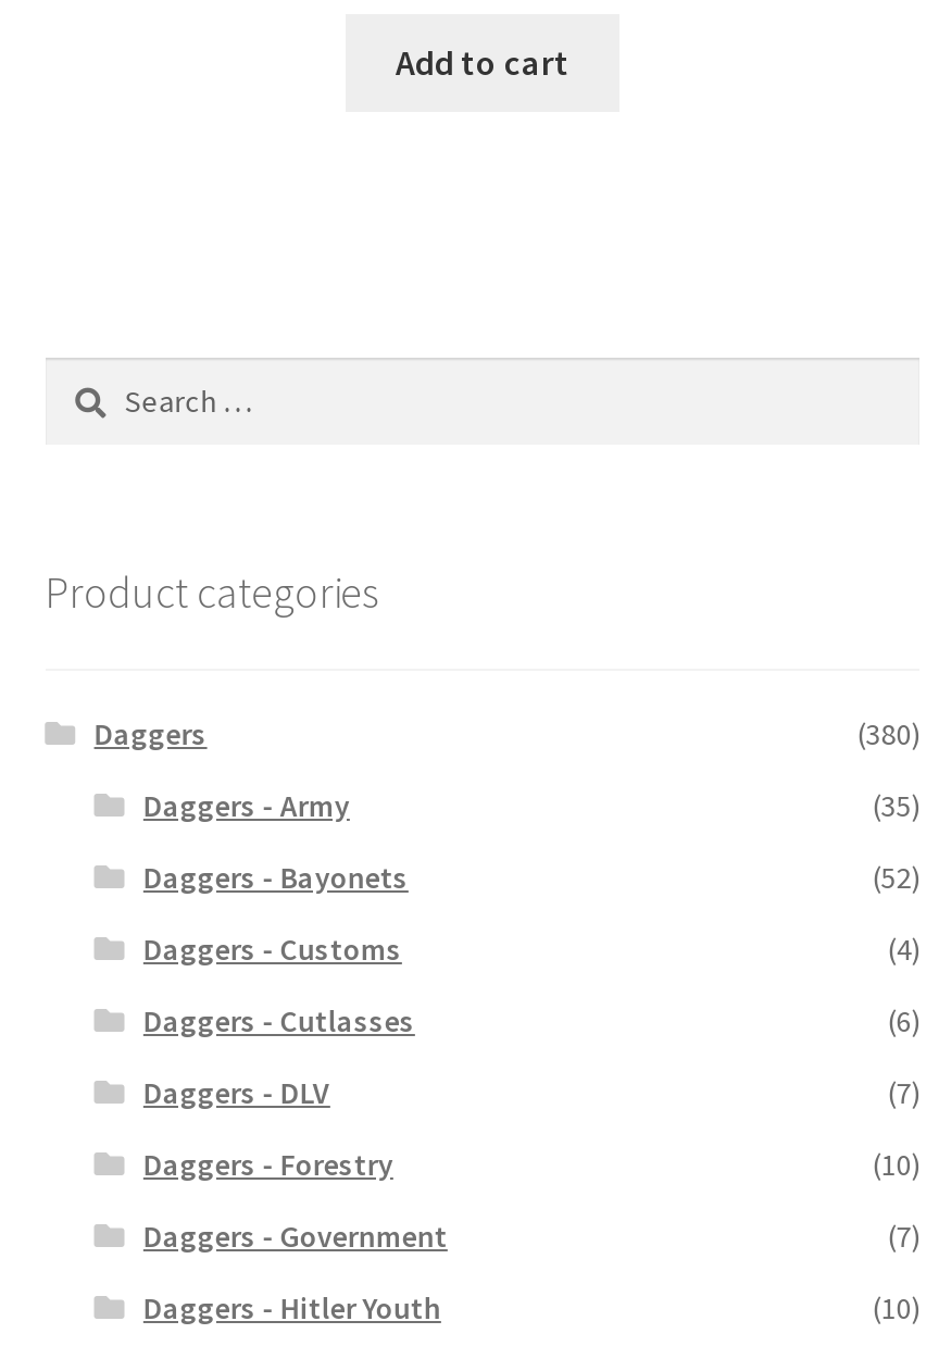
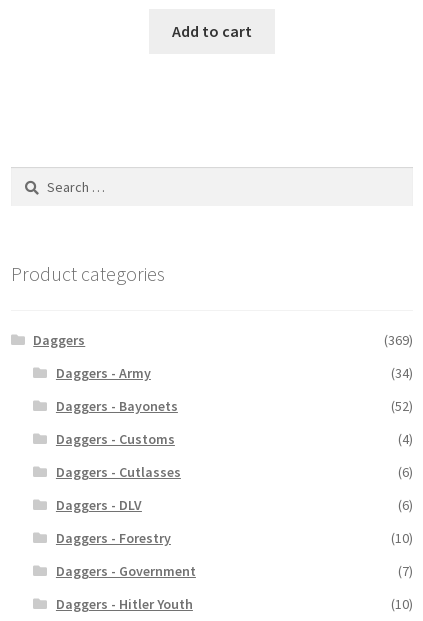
- (380)
+ (369)

- (35)
+ (34)

- (7)
+ (6)
